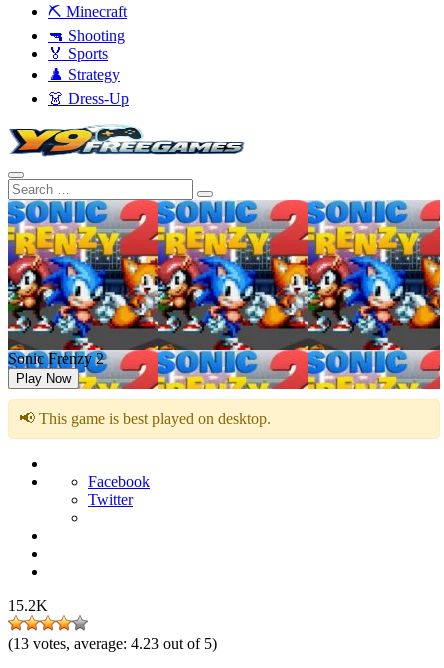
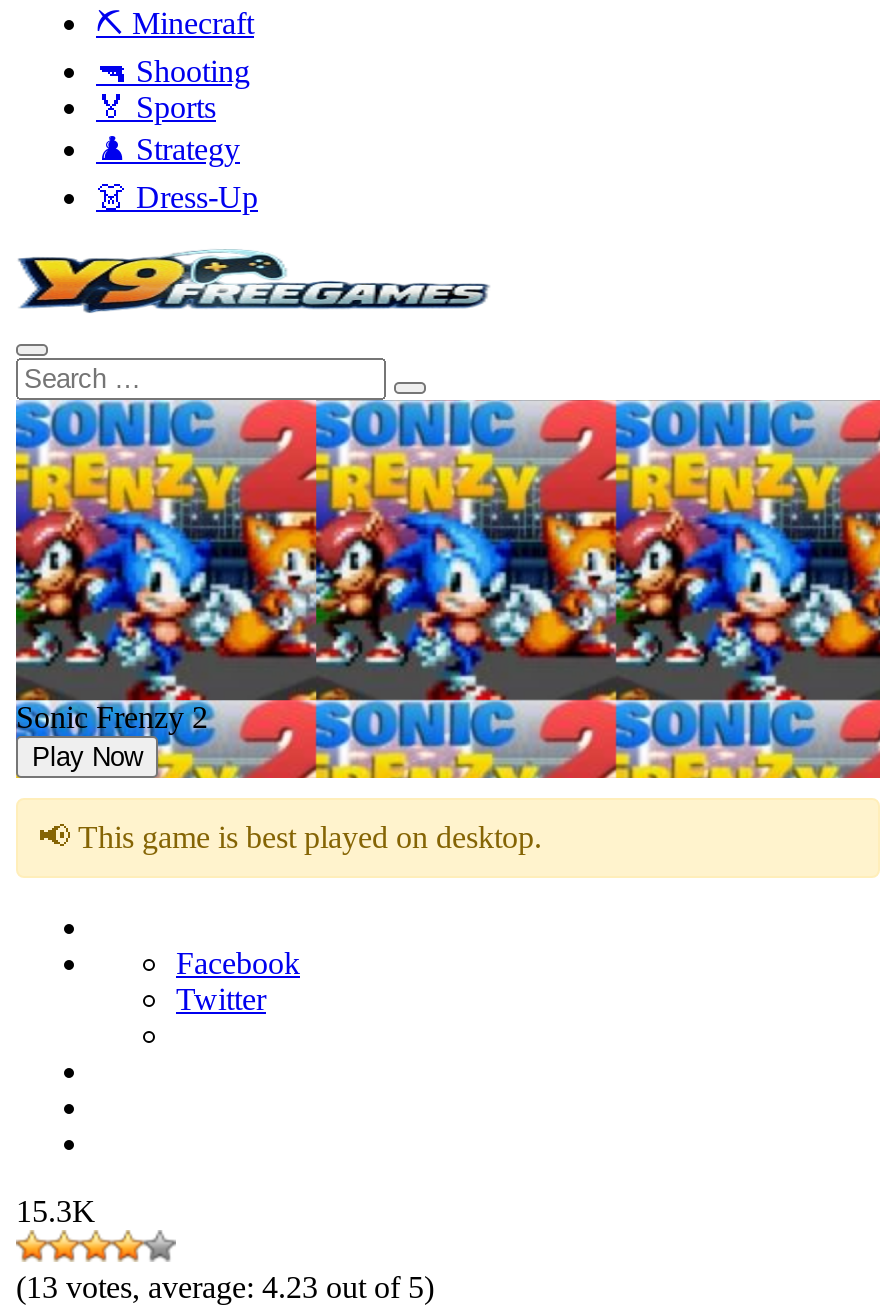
- 15.2K
+ 15.3K
